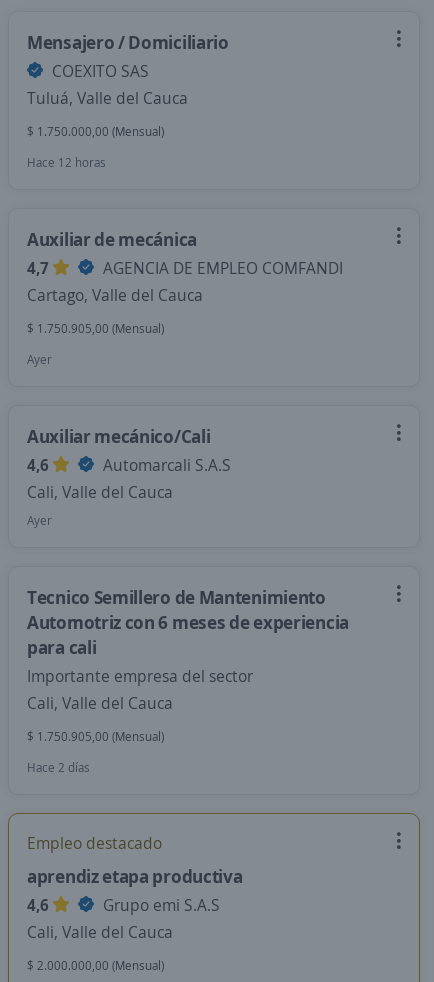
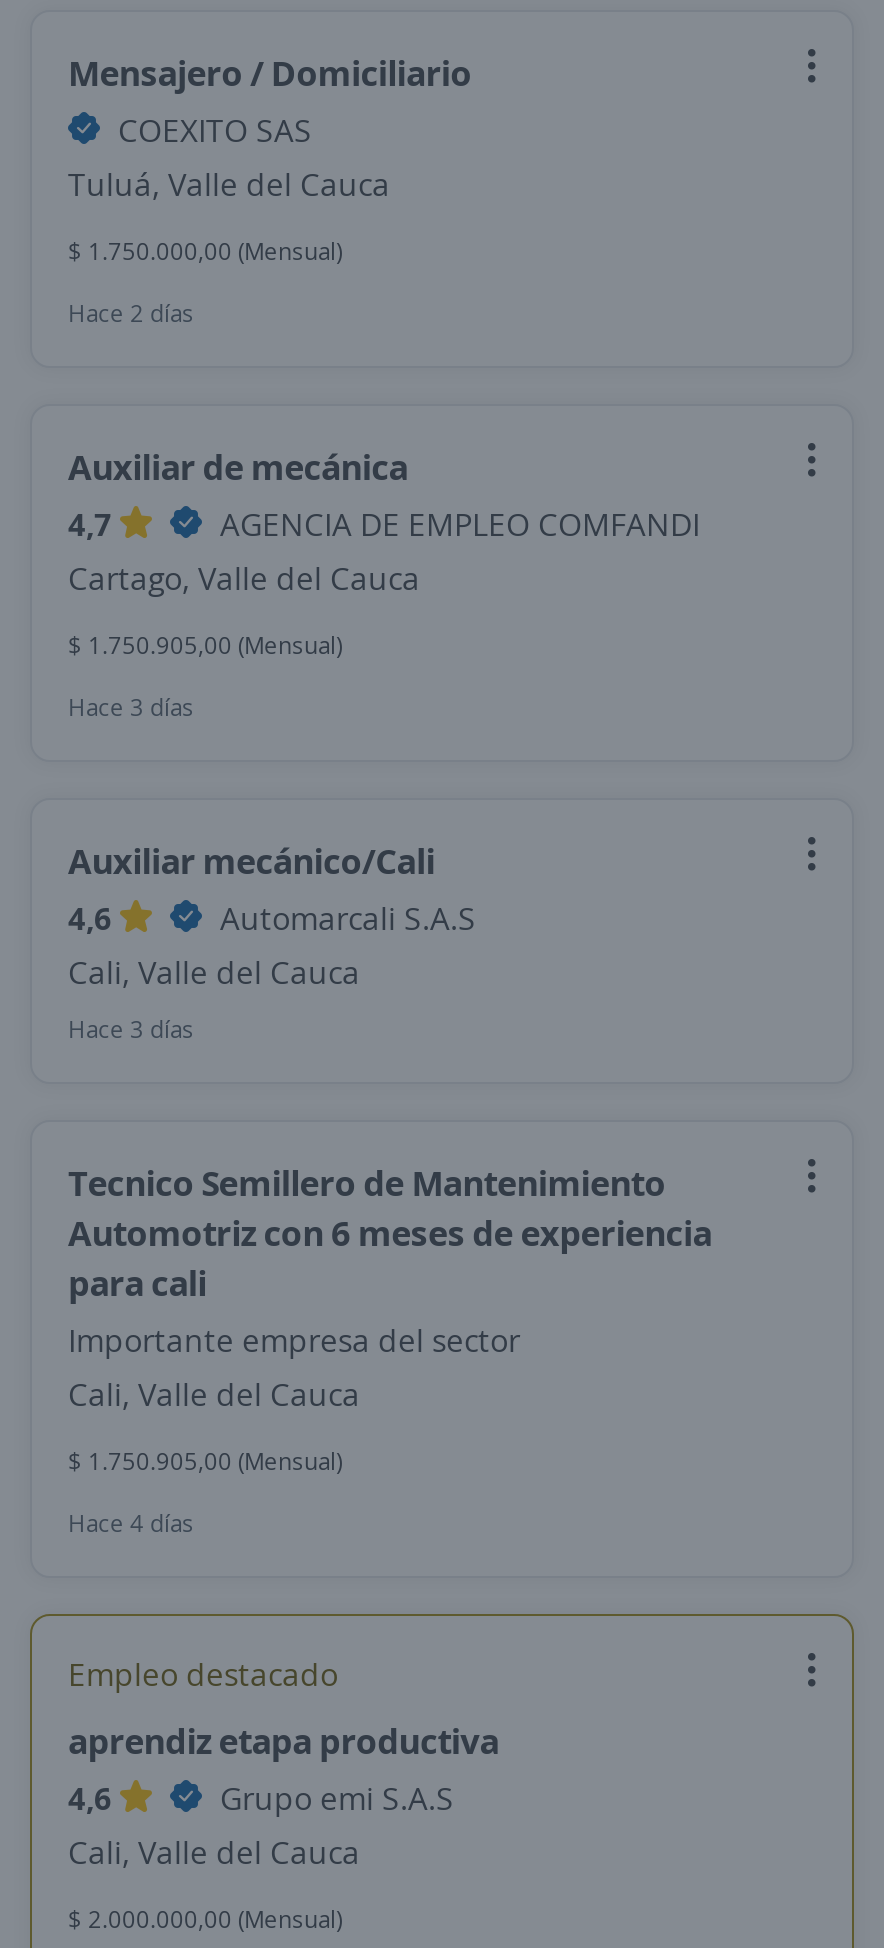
- Hace 12 horas
+ Hace 2 días

- Ayer
+ Hace 3 días

- Ayer
+ Hace 3 días

- Hace 2 días
+ Hace 4 días
